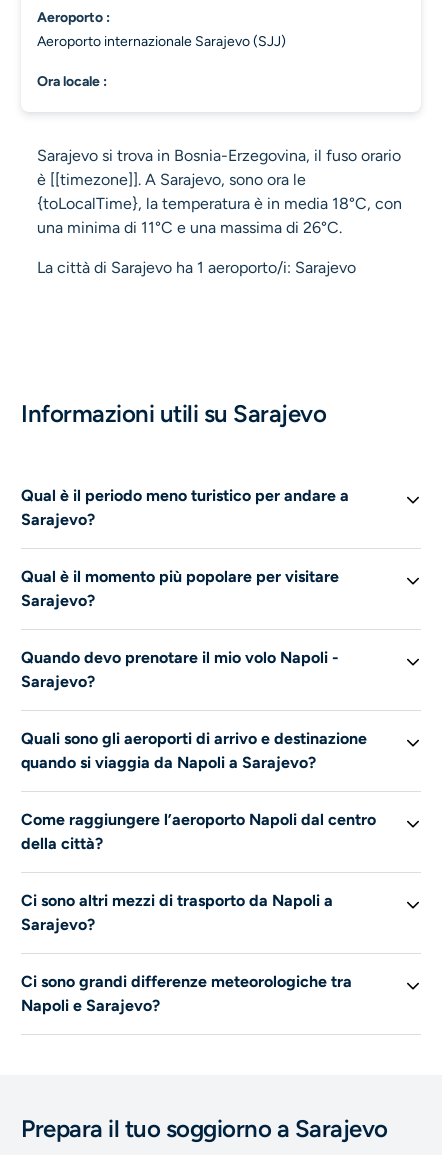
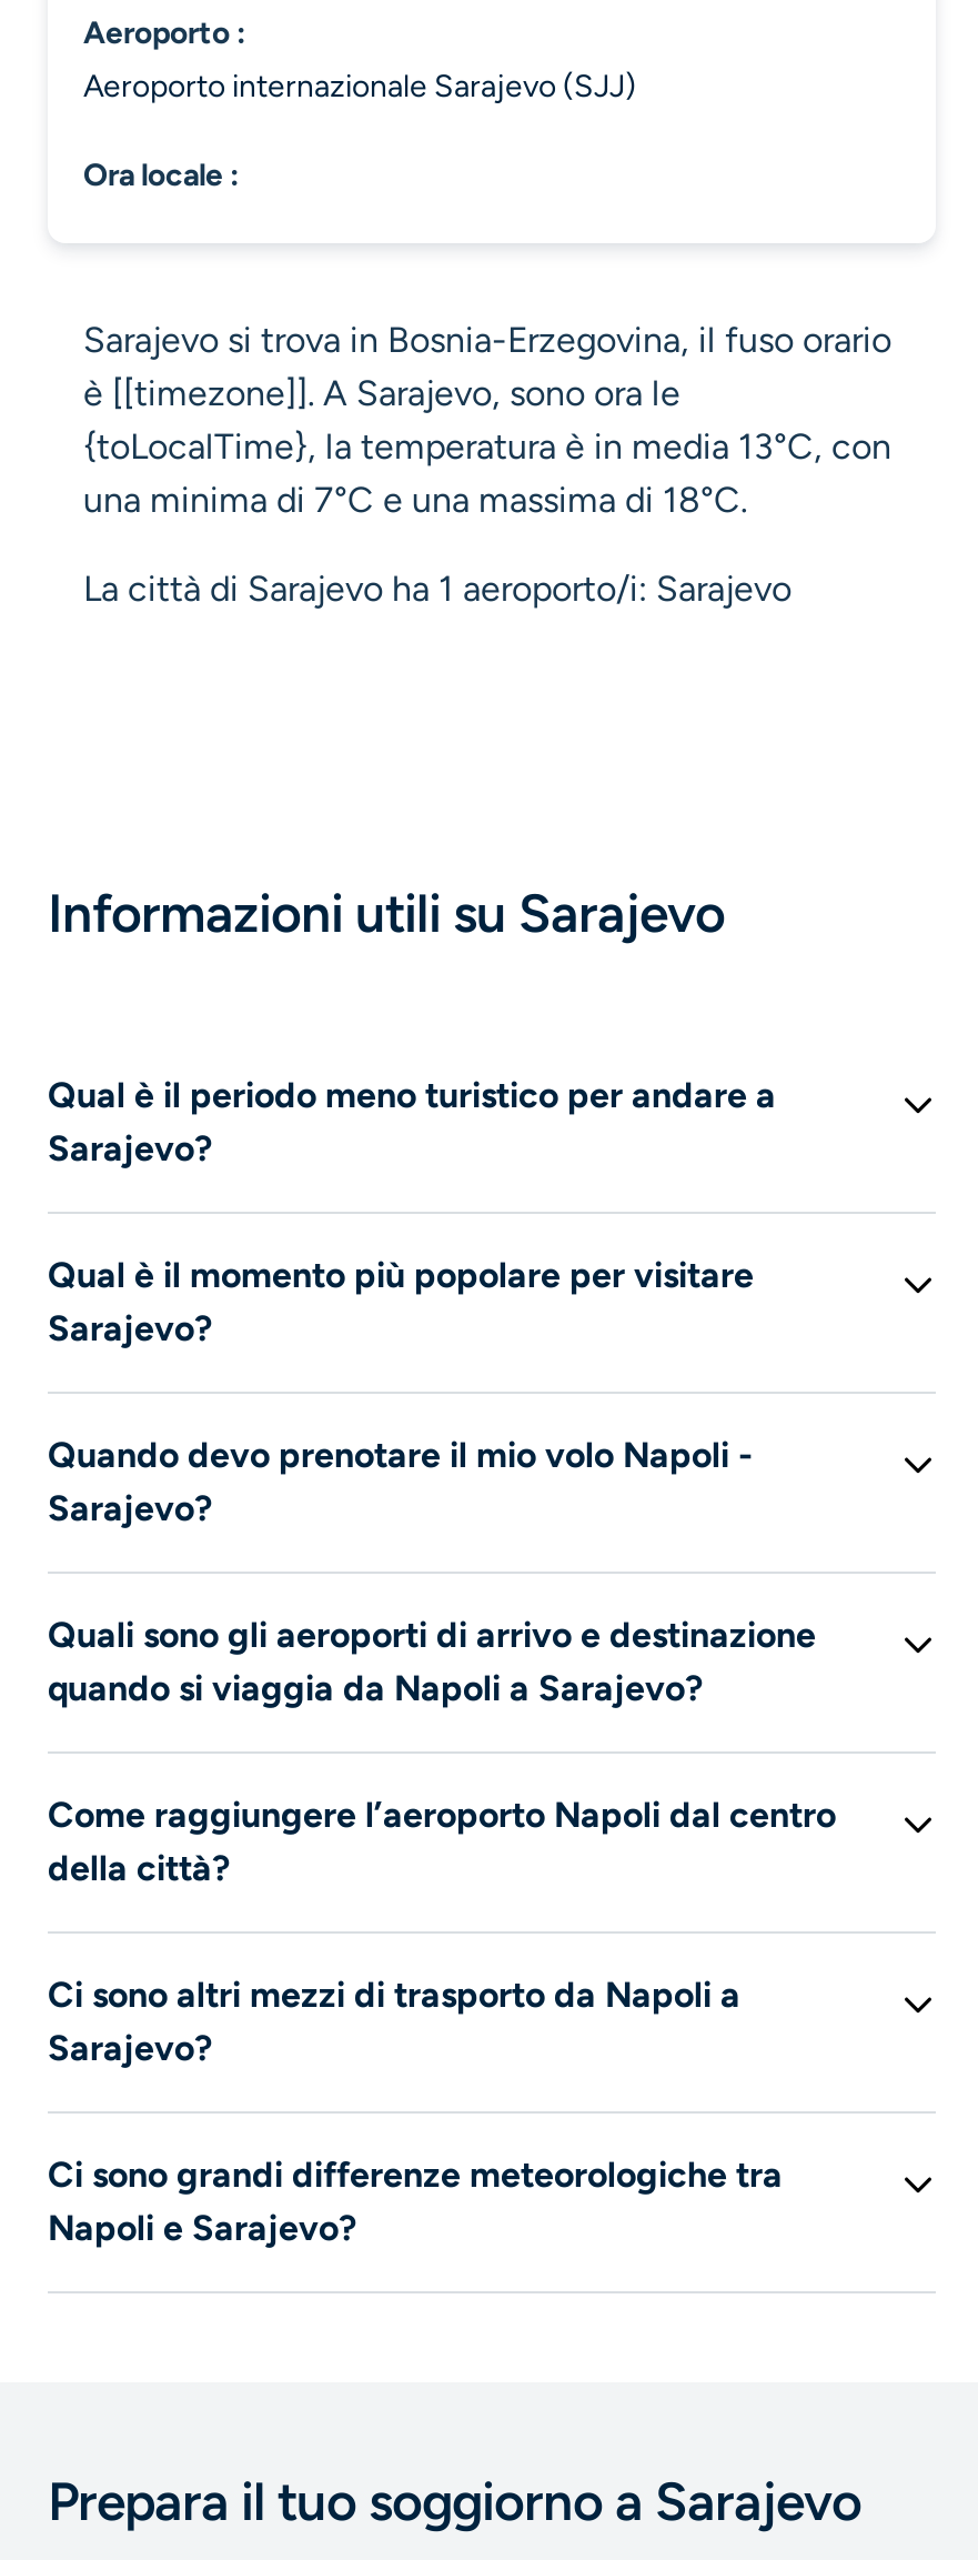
- {toLocalTime}, la temperatura è in media 18°C, con
+ {toLocalTime}, la temperatura è in media 13°C, con

- una minima di 11°C e una massima di 26°C.
+ una minima di 7°C e una massima di 18°C.
